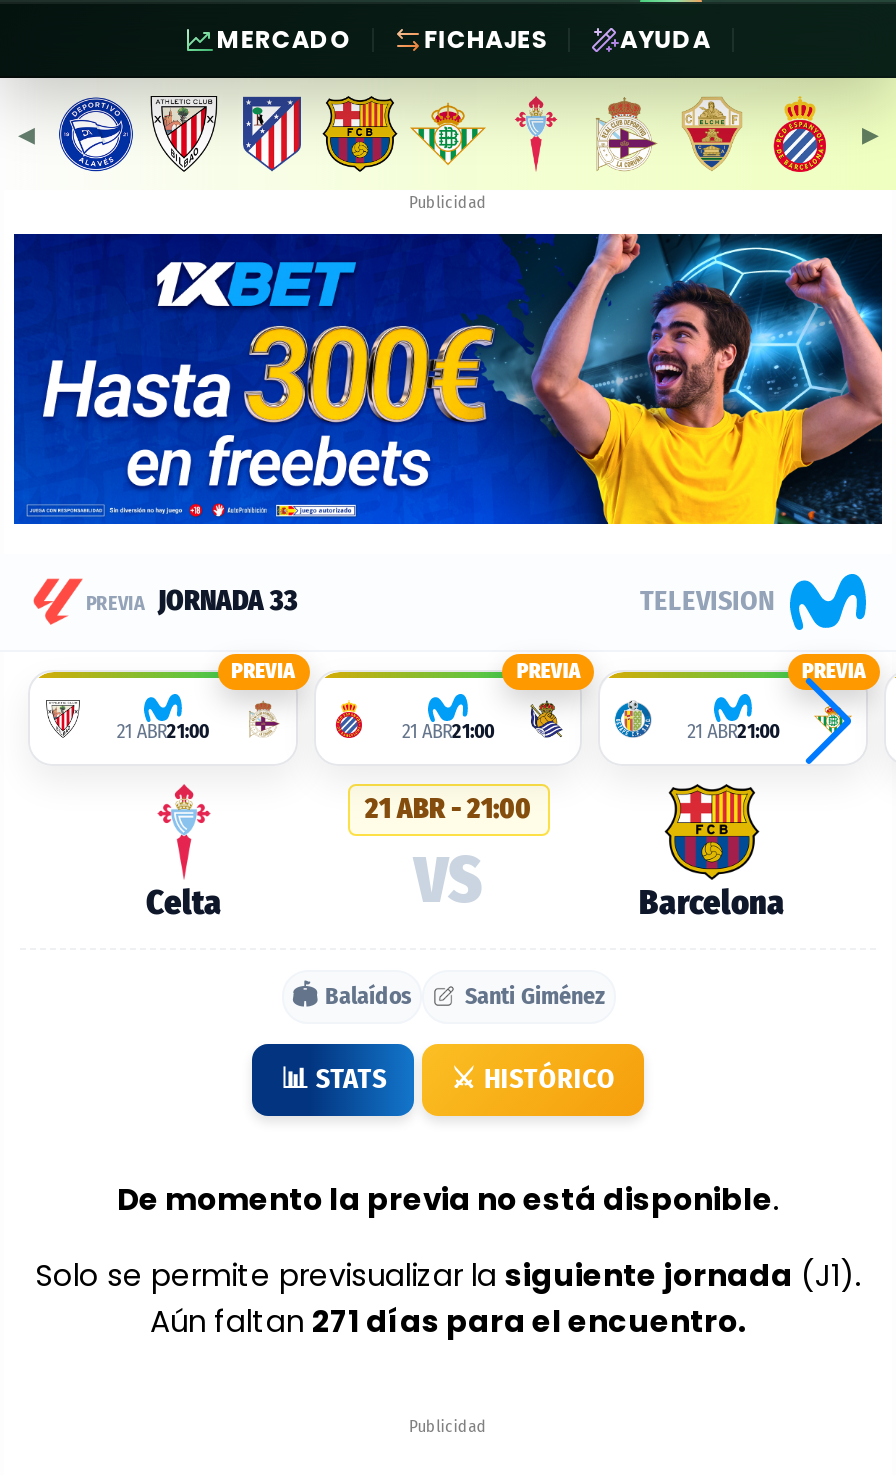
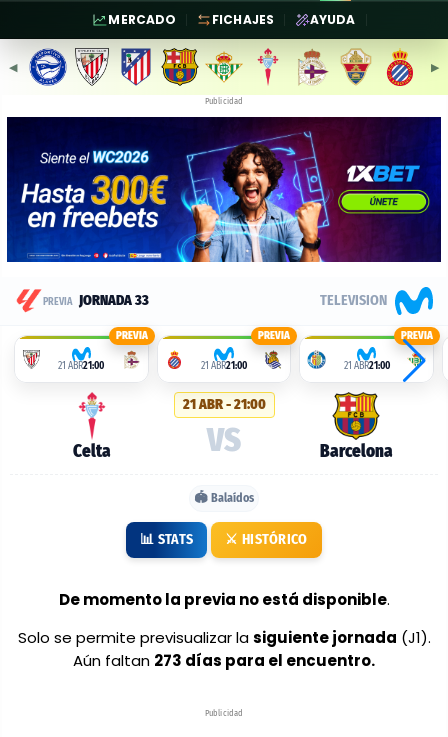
- [image]
+ [image]

- Santi Giménez

- Aún faltan 271 días para el encuentro.
+ Aún faltan 273 días para el encuentro.
